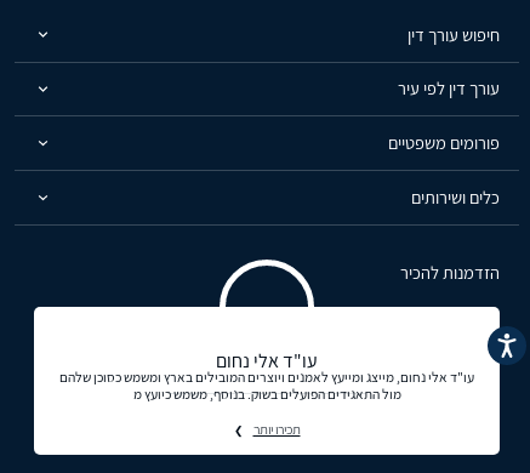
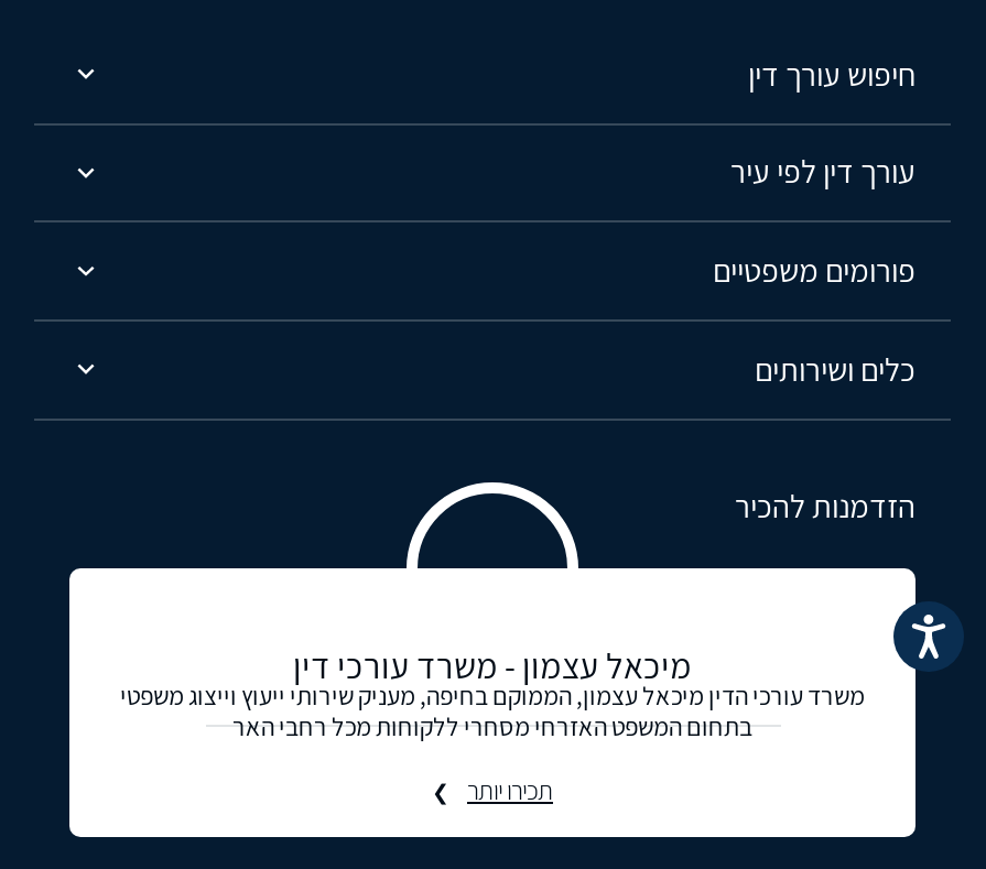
- עו"ד אלי נחום
- עו"ד אלי נחום, מייצג ומייעץ לאמנים ויוצרים המובילים בארץ ומשמש כסוכן שלהם
- מול התאגידים הפועלים בשוק. בנוסף, משמש כיועץ מ
+ מיכאל עצמון - משרד עורכי דין
+ משרד עורכי הדין מיכאל עצמון, הממוקם בחיפה, מעניק שירותי ייעוץ וייצוג משפטי
+ בתחום המשפט האזרחי מסחרי ללקוחות מכל רחבי האר
